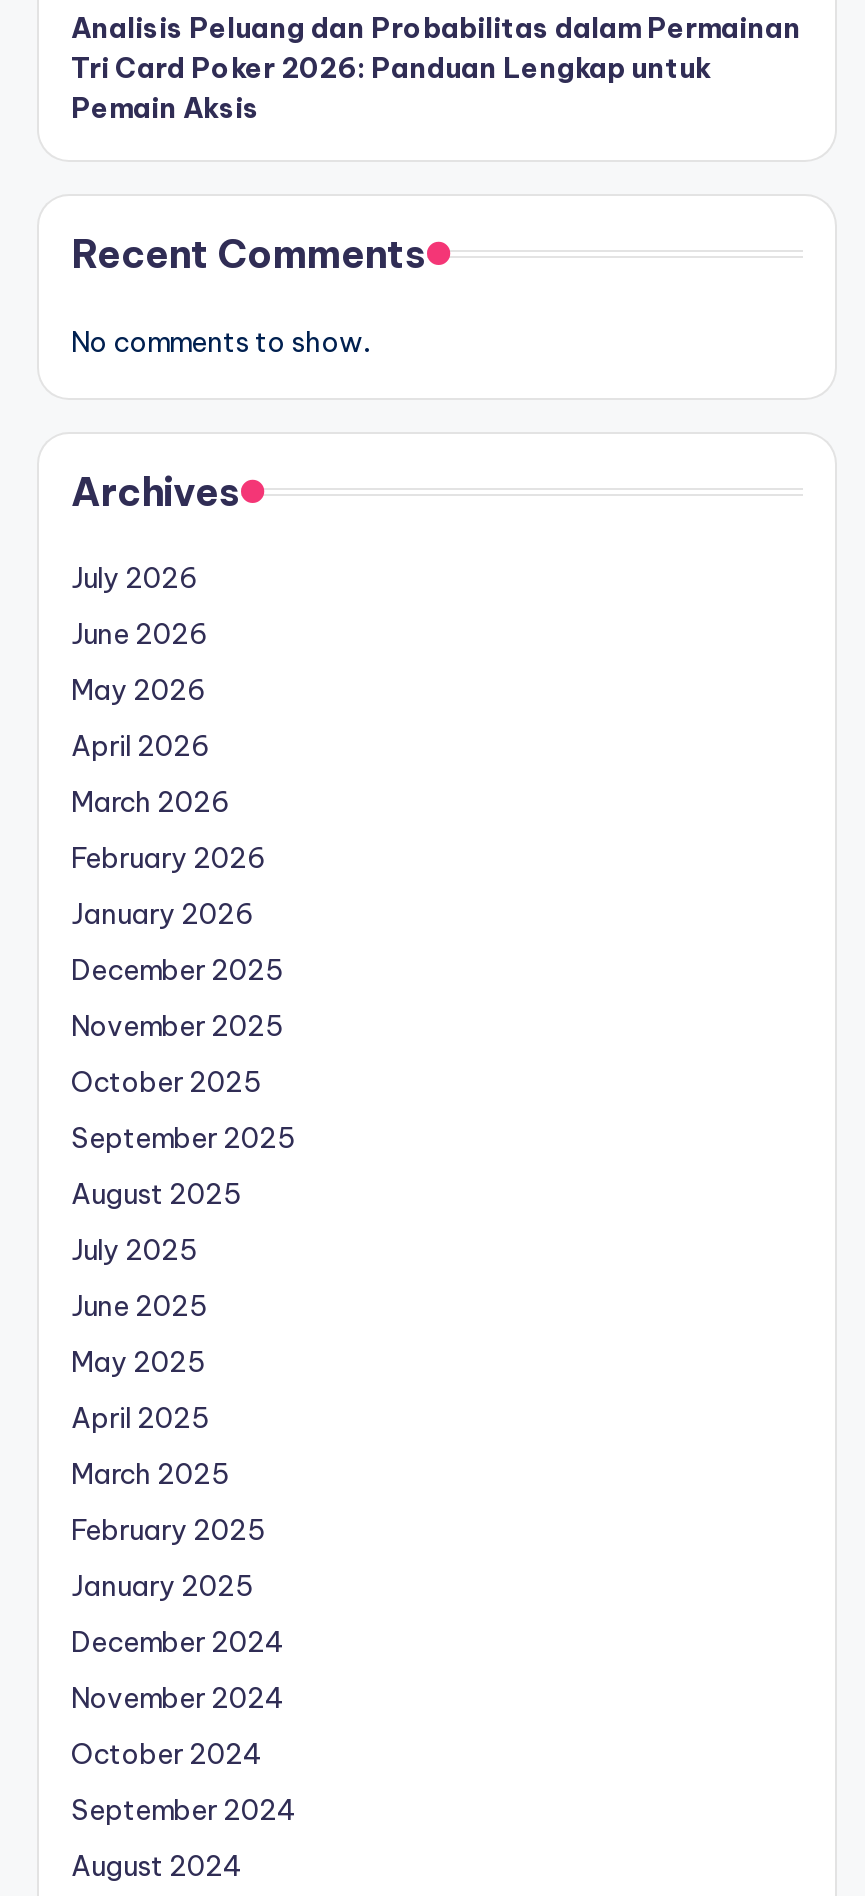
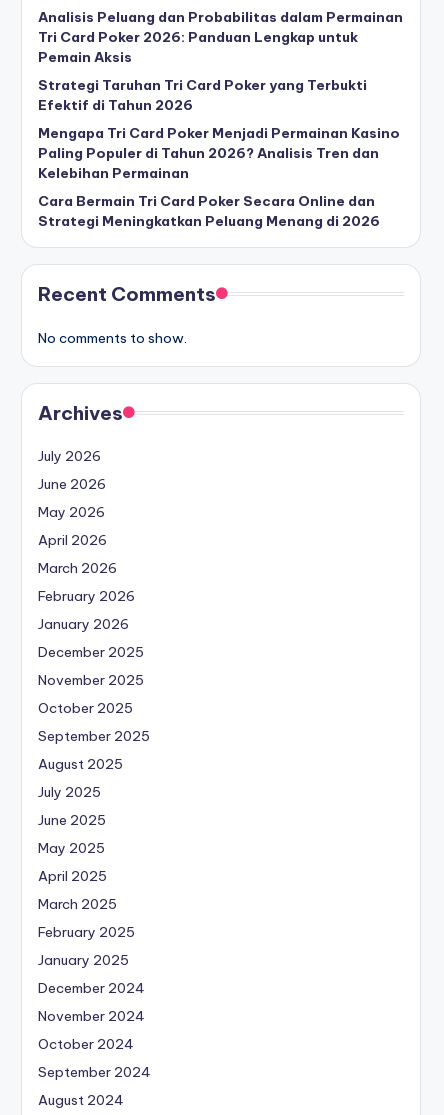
+ Strategi Taruhan Tri Card Poker yang Terbukti
+ Efektif di Tahun 2026
+ Mengapa Tri Card Poker Menjadi Permainan Kasino
+ Paling Populer di Tahun 2026? Analisis Tren dan
+ Kelebihan Permainan
+ Cara Bermain Tri Card Poker Secara Online dan
+ Strategi Meningkatkan Peluang Menang di 2026
